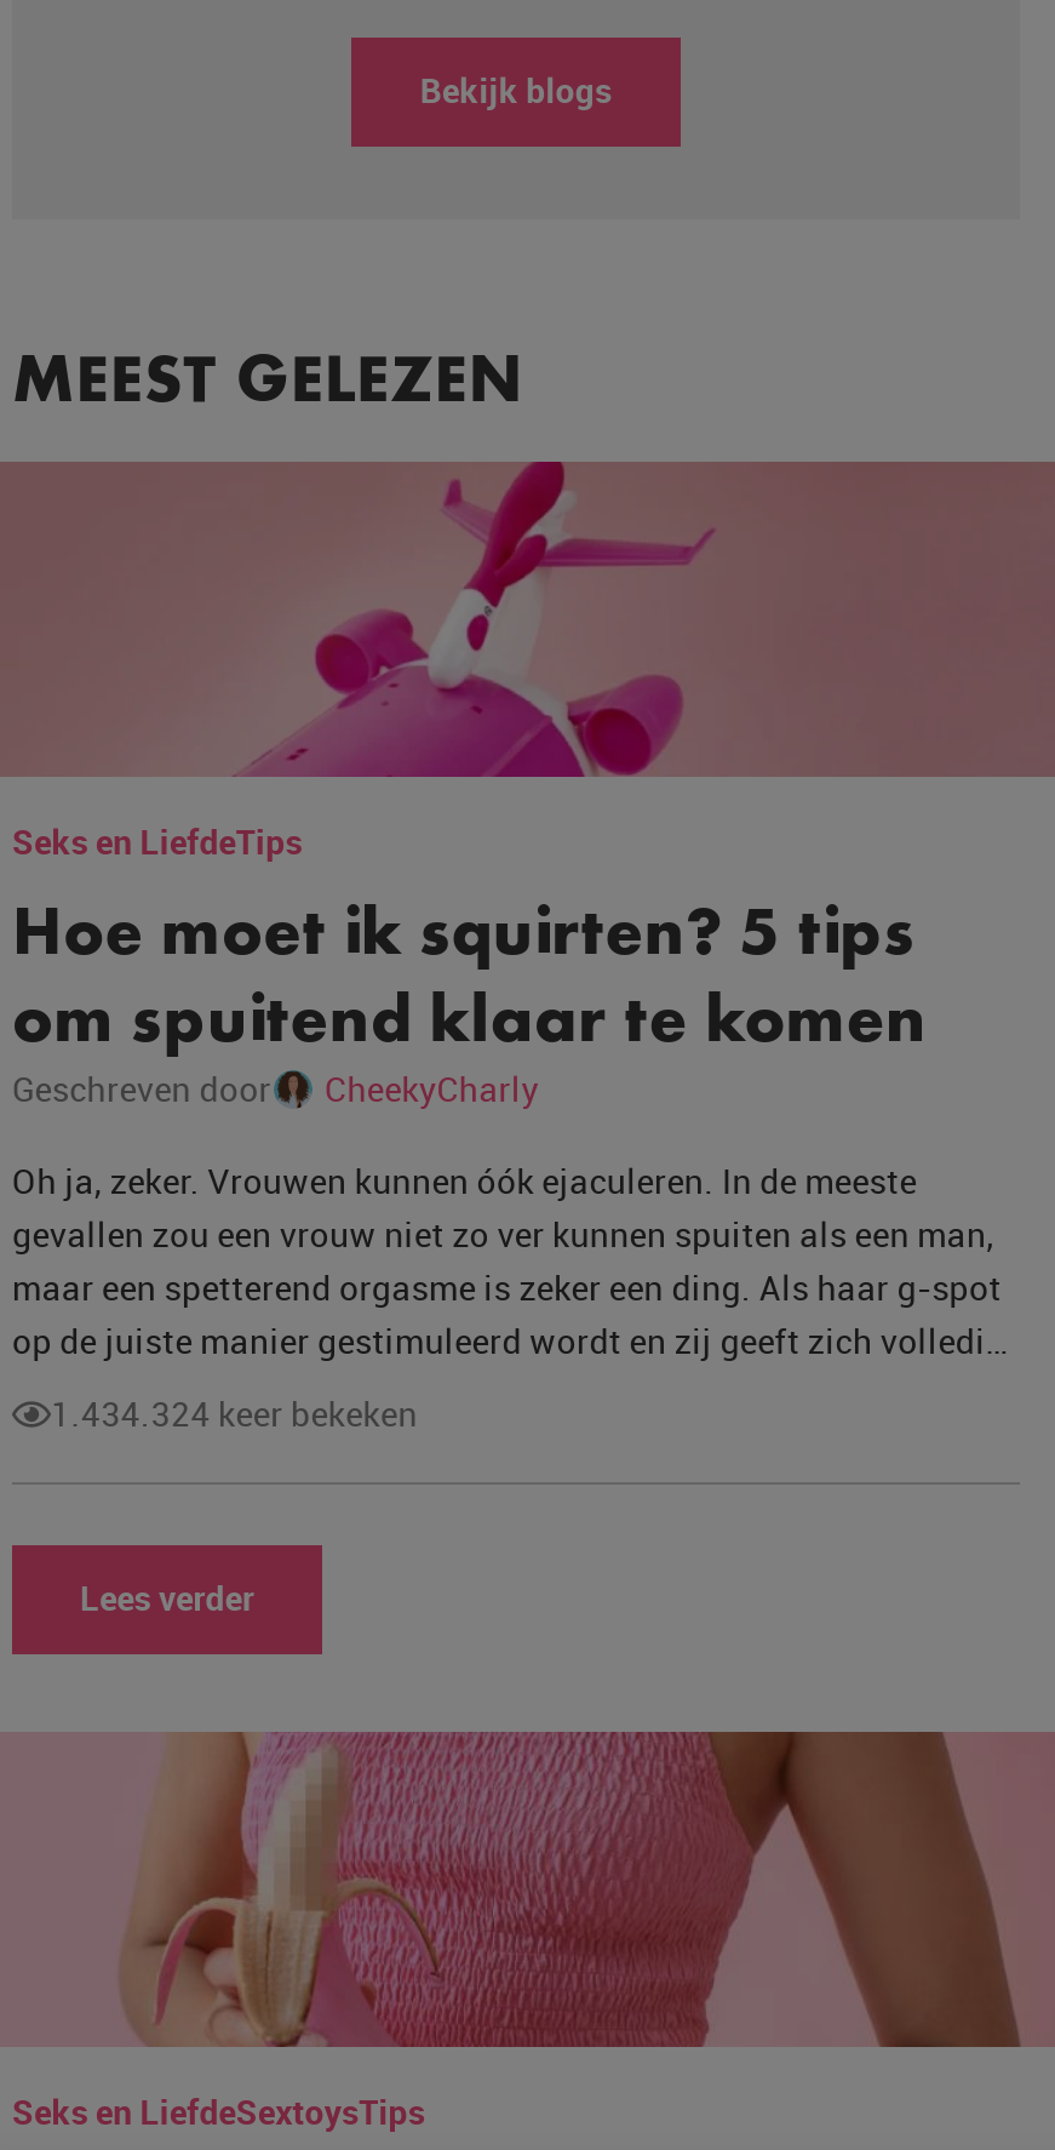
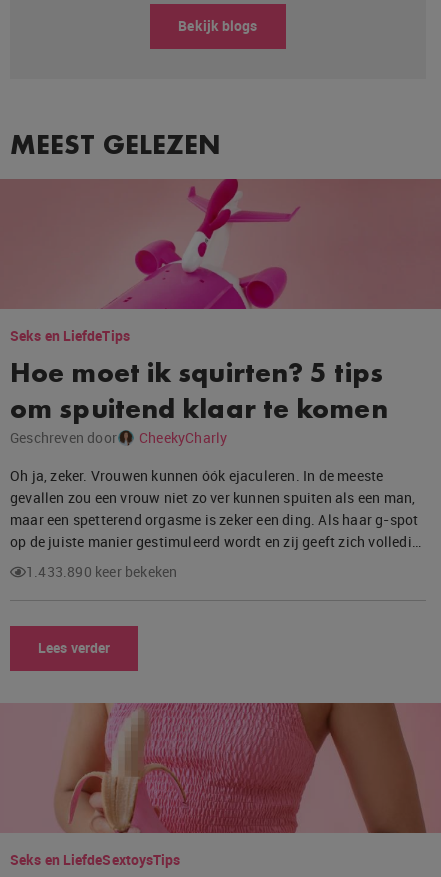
- 1.434.324 keer bekeken
+ 1.433.890 keer bekeken
